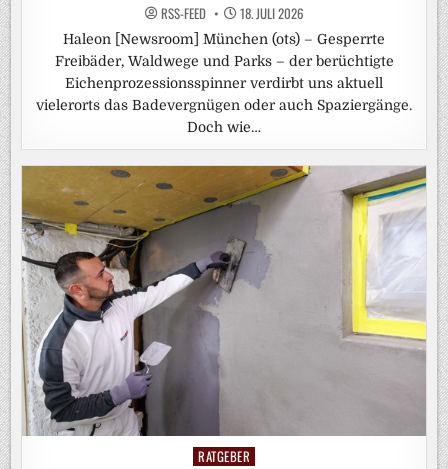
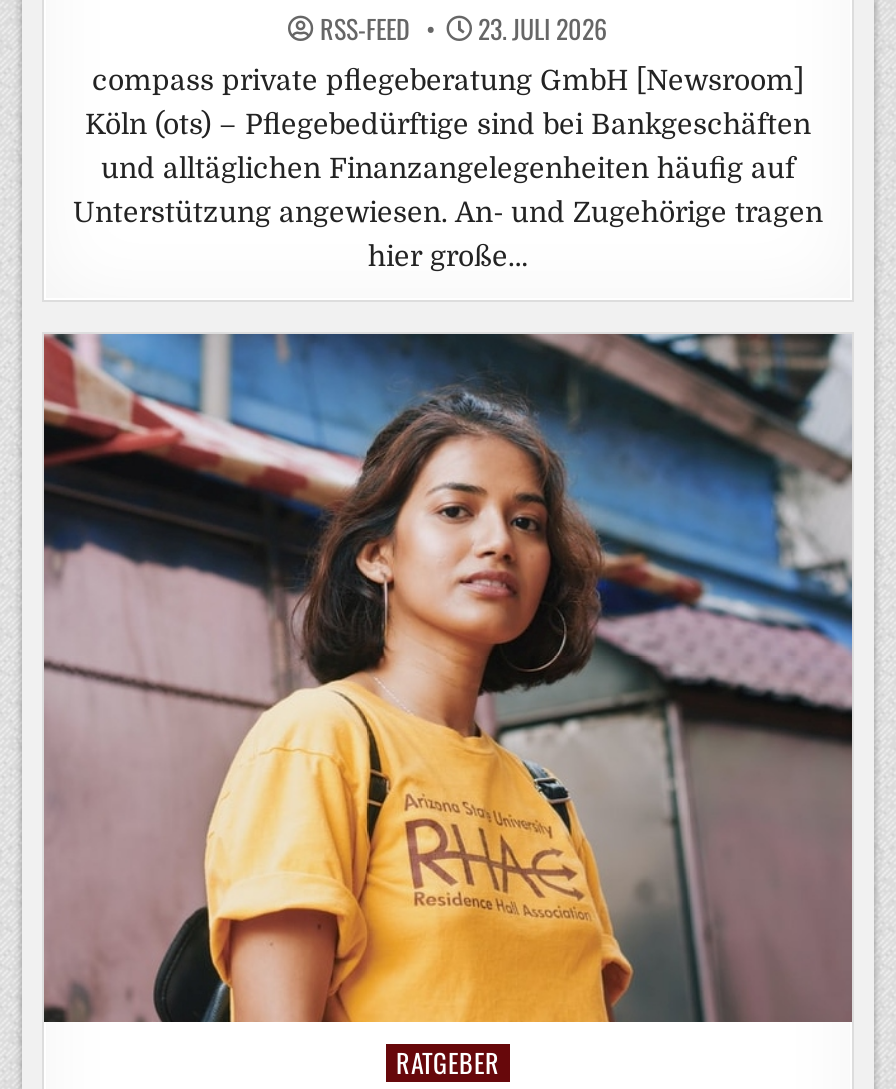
- 18. JULI 2026
- Haleon [Newsroom] München (ots) – Gesperrte
- Freibäder, Waldwege und Parks – der berüchtigte
- Eichenprozessionsspinner verdirbt uns aktuell
- vielerorts das Badevergnügen oder auch Spaziergänge.
- Doch wie…
+ 23. JULI 2026
+ compass private pflegeberatung GmbH [Newsroom]
+ Köln (ots) – Pflegebedürftige sind bei Bankgeschäften
+ und alltäglichen Finanzangelegenheiten häufig auf
+ Unterstützung angewiesen. An- und Zugehörige tragen
+ hier große…

- [image]
+ [image]
